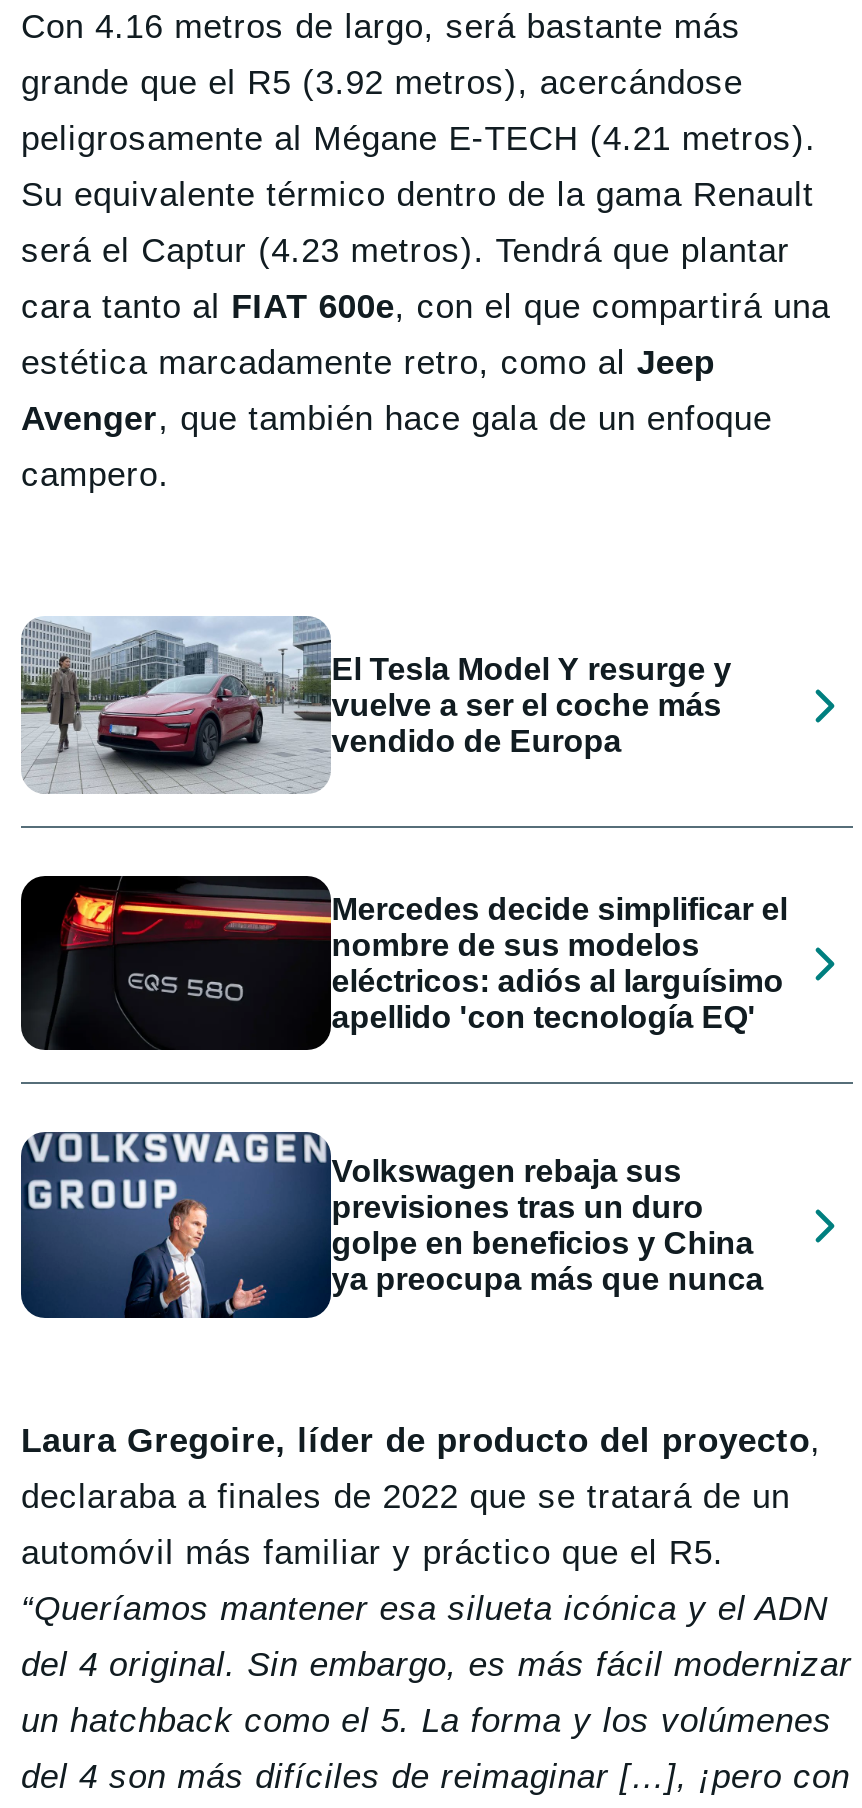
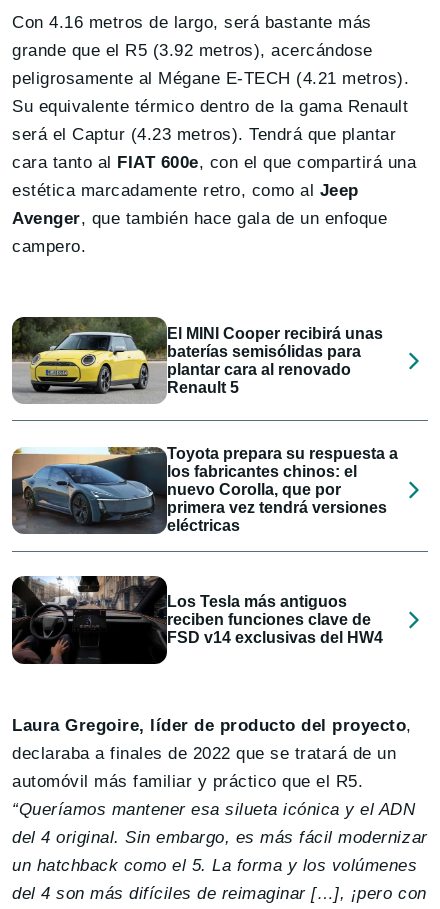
- [image]
- El Tesla Model Y resurge y
- vuelve a ser el coche más
- vendido de Europa
+ [image]
+ El MINI Cooper recibirá unas
+ baterías semisólidas para
+ plantar cara al renovado
+ Renault 5

- [image]
- Mercedes decide simplificar el
- nombre de sus modelos
- eléctricos: adiós al larguísimo
- apellido 'con tecnología EQ'
+ [image]
+ Toyota prepara su respuesta a
+ los fabricantes chinos: el
+ nuevo Corolla, que por
+ primera vez tendrá versiones
+ eléctricas

- [image]
- Volkswagen rebaja sus
- previsiones tras un duro
- golpe en beneficios y China
- ya preocupa más que nunca
+ [image]
+ Los Tesla más antiguos
+ reciben funciones clave de
+ FSD v14 exclusivas del HW4
